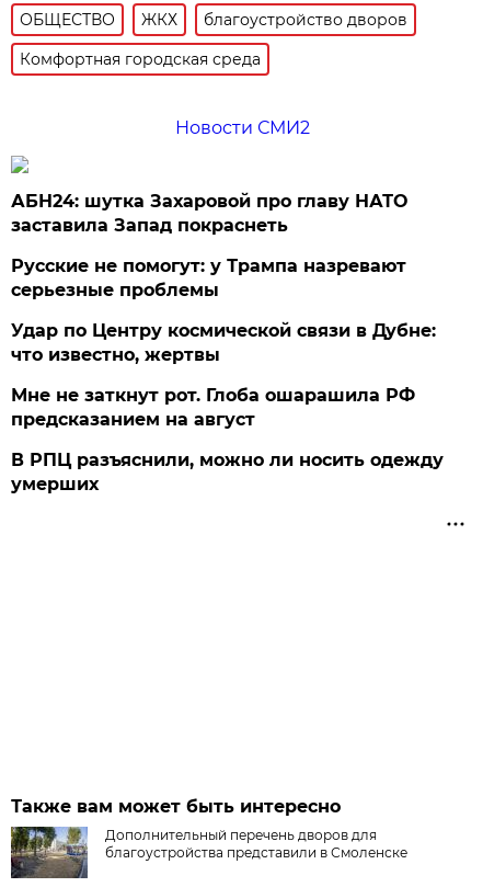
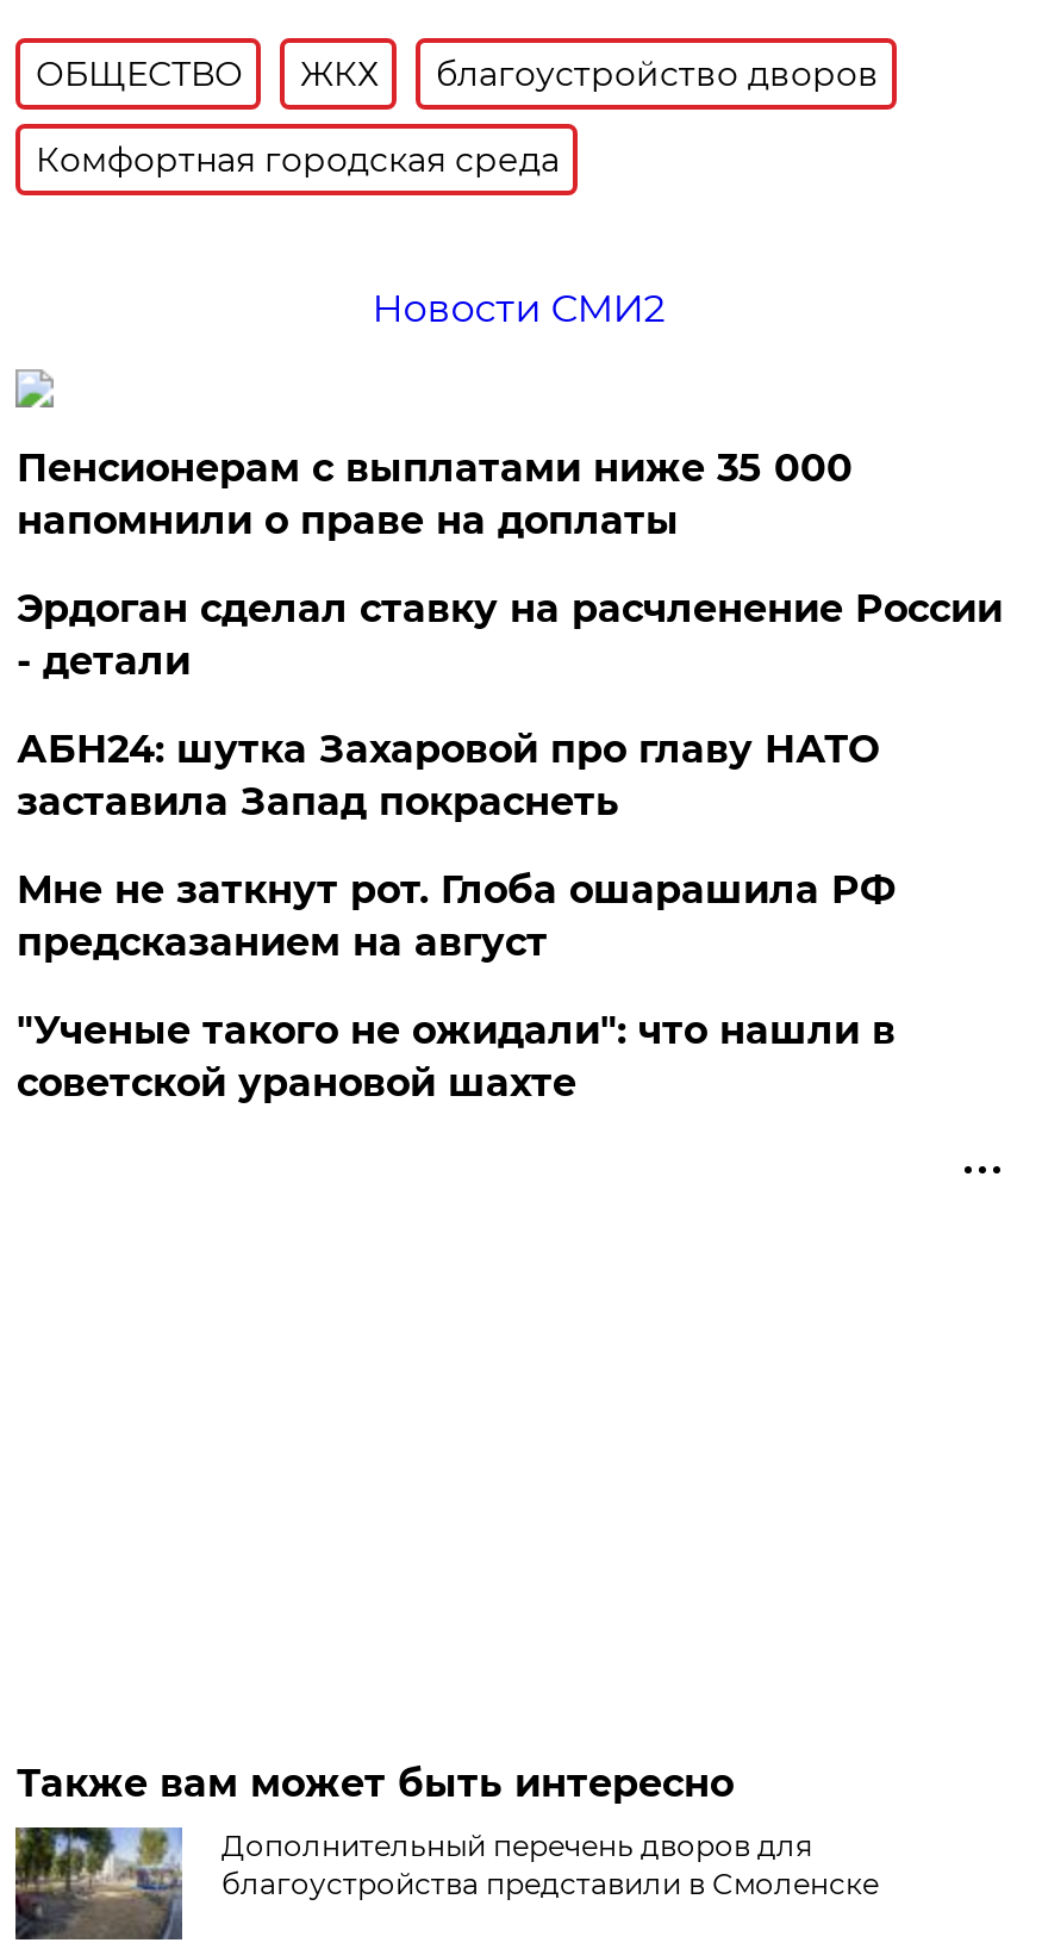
+ Пенсионерам с выплатами ниже 35 000
+ напомнили о праве на доплаты
+ Эрдоган сделал ставку на расчленение России
+ - детали

moved down: АБН24: шутка Захаровой про главу НАТО | заставила Запад покраснеть

- Русские не помогут: у Трампа назревают
- серьезные проблемы
- Удар по Центру космической связи в Дубне:
- что известно, жертвы

- В РПЦ разъяснили, можно ли носить одежду
- умерших
+ "Ученые такого не ожидали": что нашли в
+ советской урановой шахте
